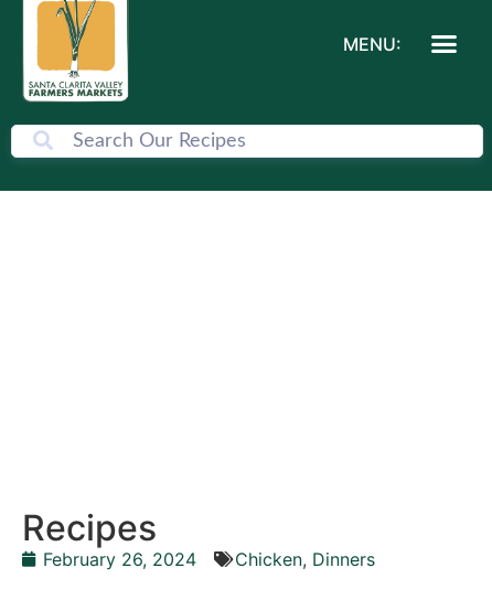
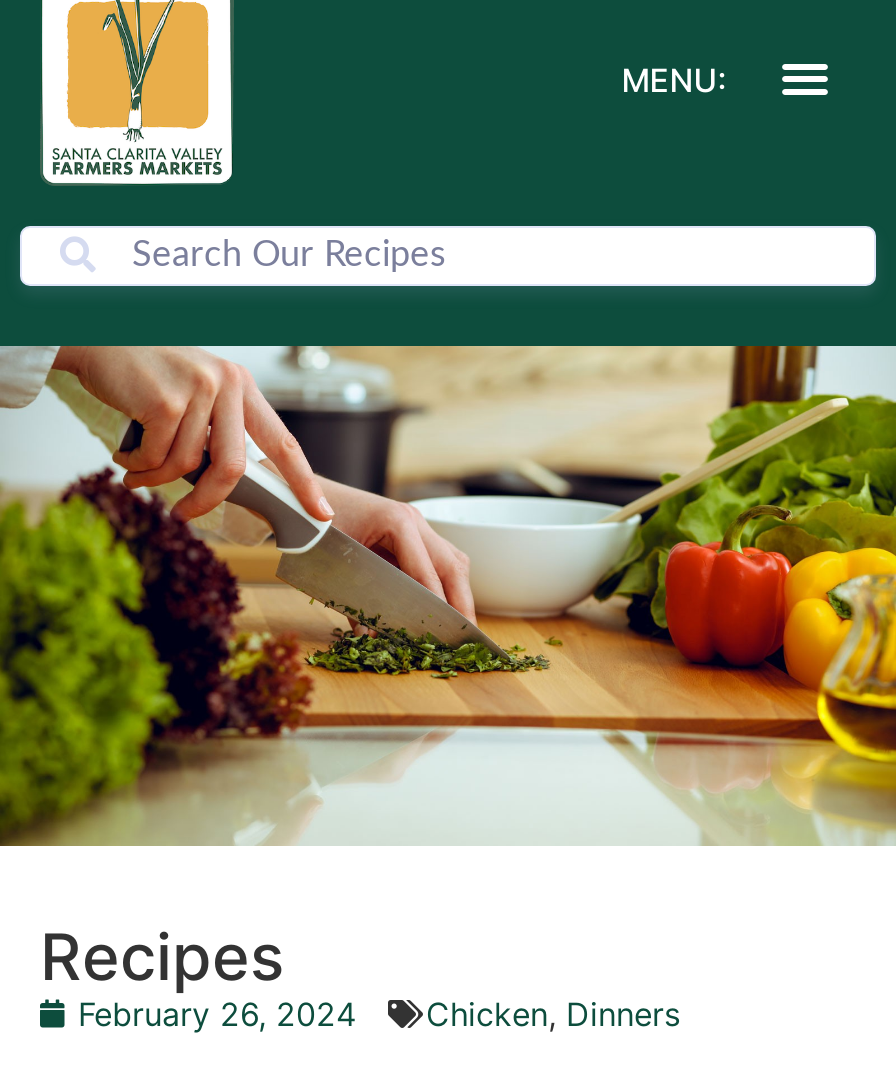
+ [image]
